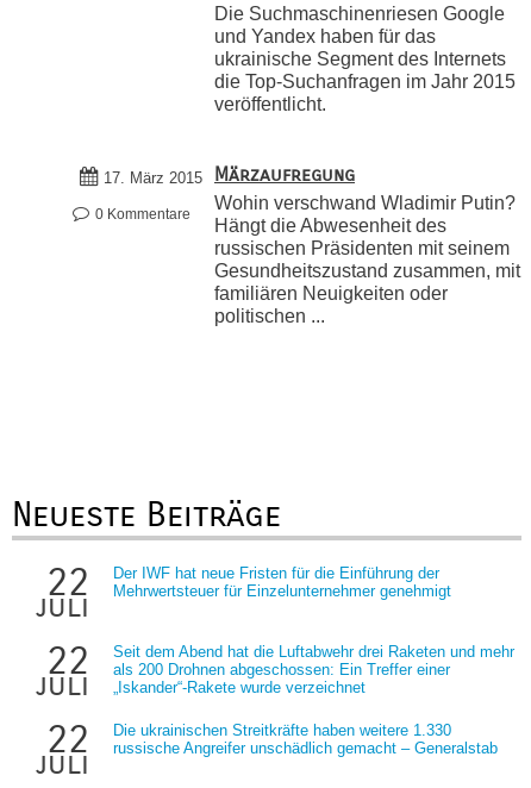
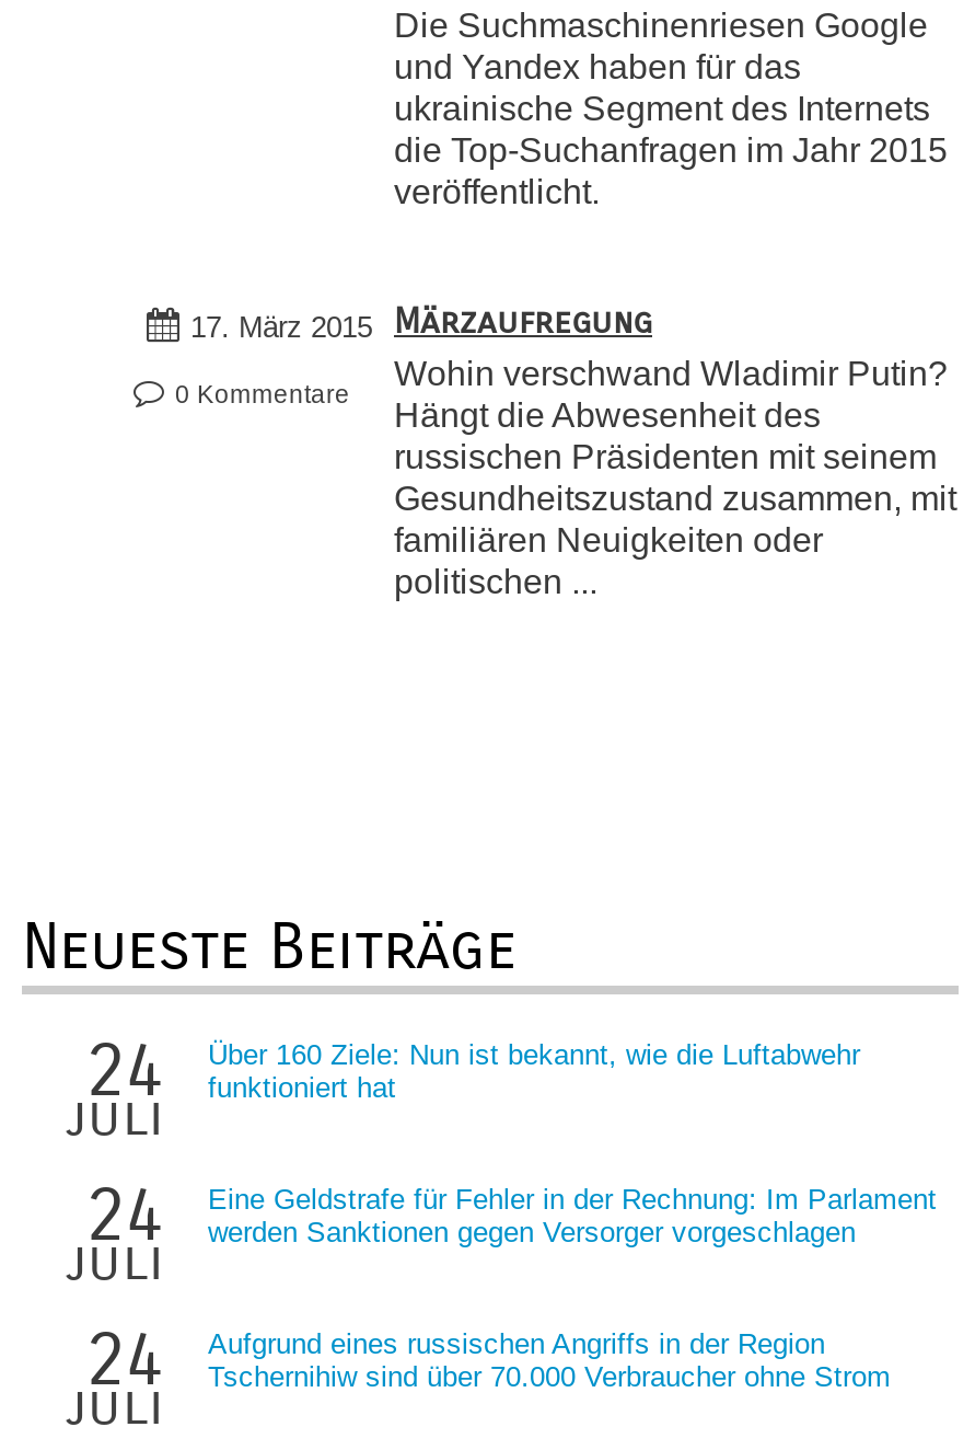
- 22
+ 24

- Der IWF hat neue Fristen für die Einführung der
- Mehrwertsteuer für Einzelunternehmer genehmigt
+ Über 160 Ziele: Nun ist bekannt, wie die Luftabwehr
+ funktioniert hat

- 22
+ 24

- Seit dem Abend hat die Luftabwehr drei Raketen und mehr
- als 200 Drohnen abgeschossen: Ein Treffer einer
- „Iskander“-Rakete wurde verzeichnet
- 22
+ Eine Geldstrafe für Fehler in der Rechnung: Im Parlament
+ werden Sanktionen gegen Versorger vorgeschlagen
+ 24

- Die ukrainischen Streitkräfte haben weitere 1.330
- russische Angreifer unschädlich gemacht – Generalstab
+ Aufgrund eines russischen Angriffs in der Region
+ Tschernihiw sind über 70.000 Verbraucher ohne Strom
